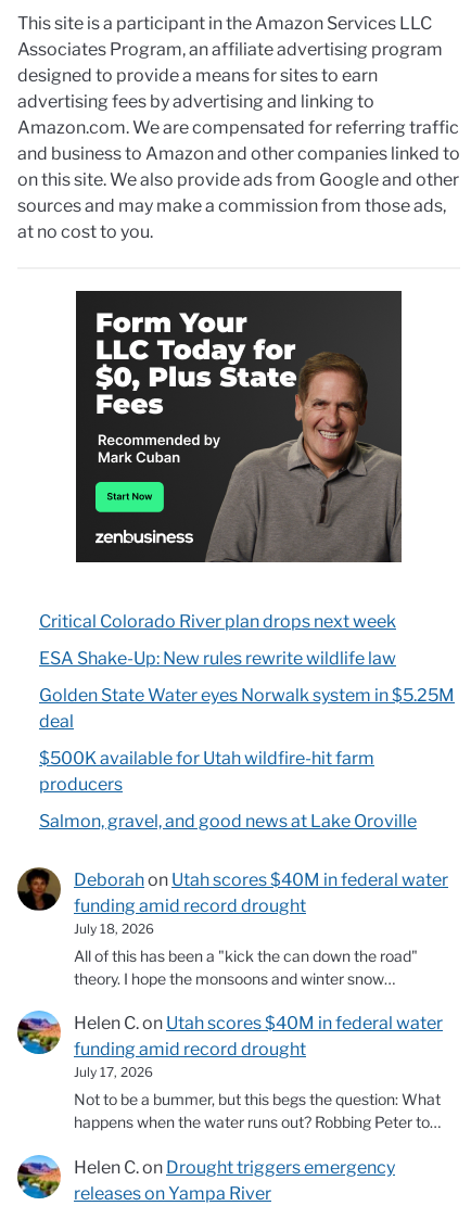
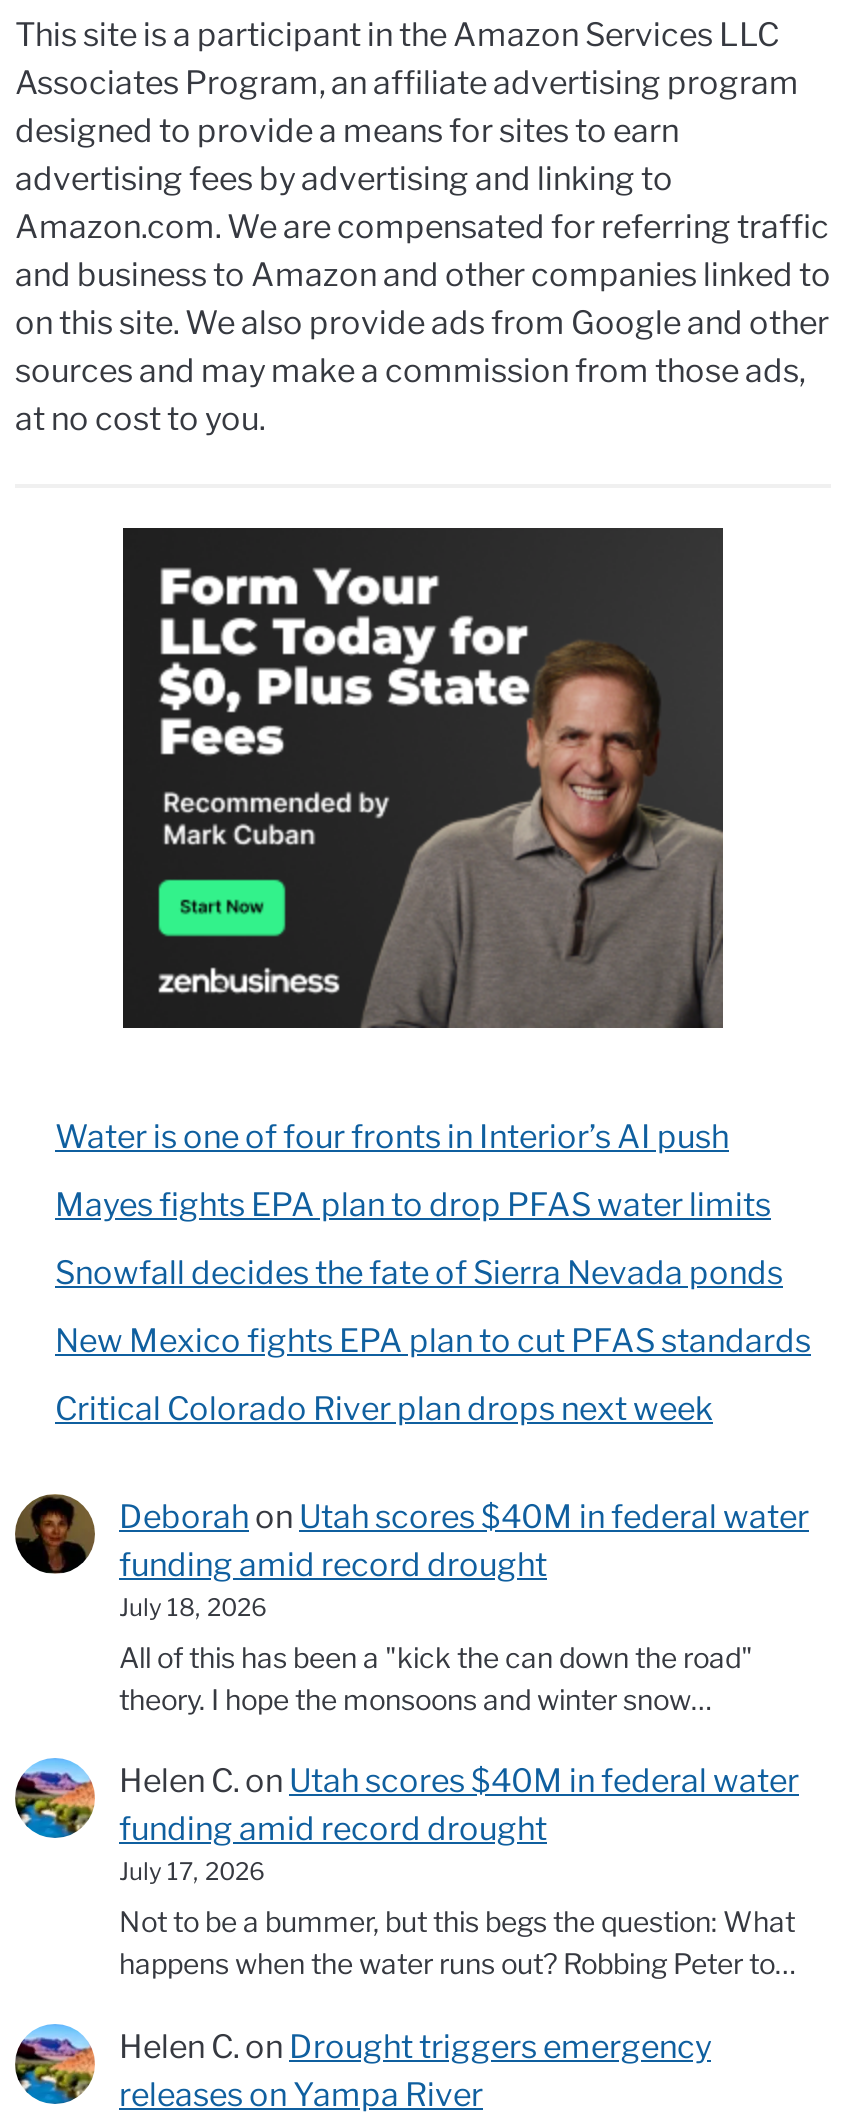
+ Water is one of four fronts in Interior’s AI push
+ Mayes fights EPA plan to drop PFAS water limits
+ Snowfall decides the fate of Sierra Nevada ponds
+ New Mexico fights EPA plan to cut PFAS standards

moved down: Critical Colorado River plan drops next week

- ESA Shake-Up: New rules rewrite wildlife law
- Golden State Water eyes Norwalk system in $5.25M
- deal
- $500K available for Utah wildfire-hit farm
- producers
- Salmon, gravel, and good news at Lake Oroville
